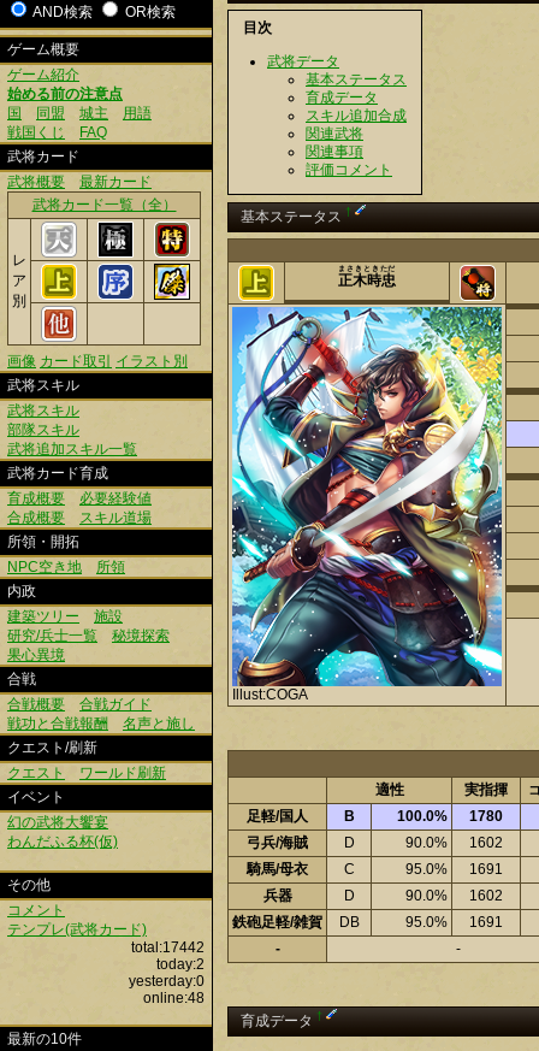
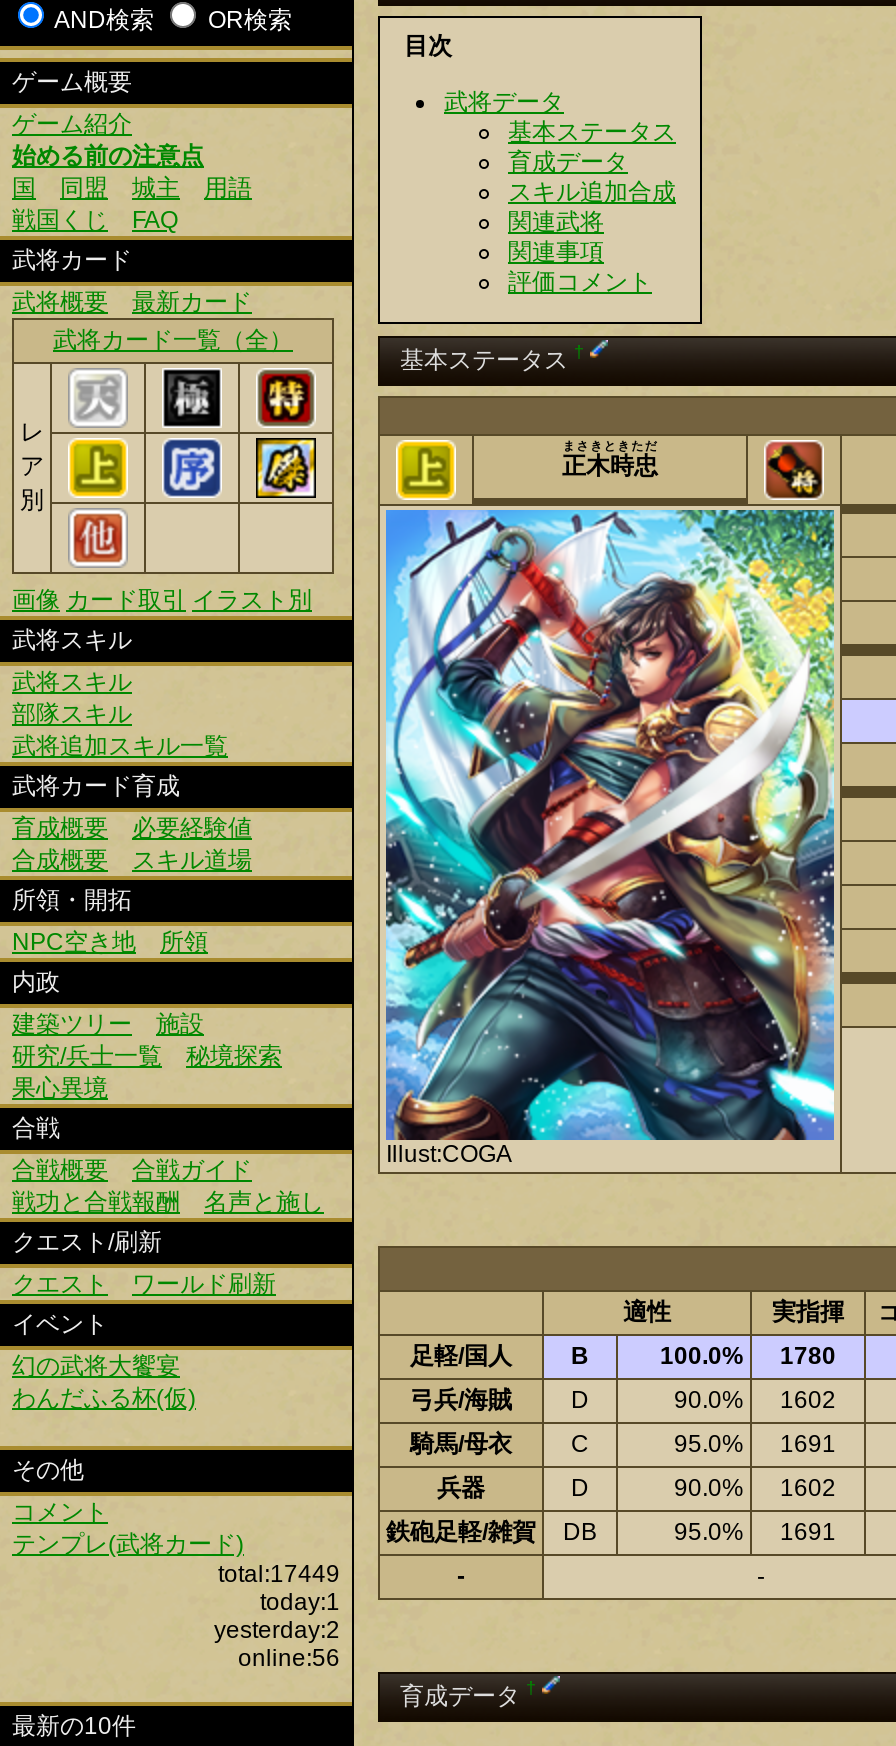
- total:17442
- today:2
- yesterday:0
- online:48
+ total:17449
+ today:1
+ yesterday:2
+ online:56
